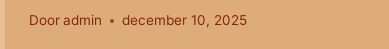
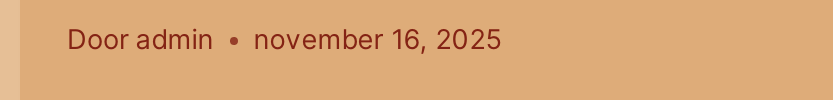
- Door admin december 10, 2025
+ Door admin november 16, 2025
